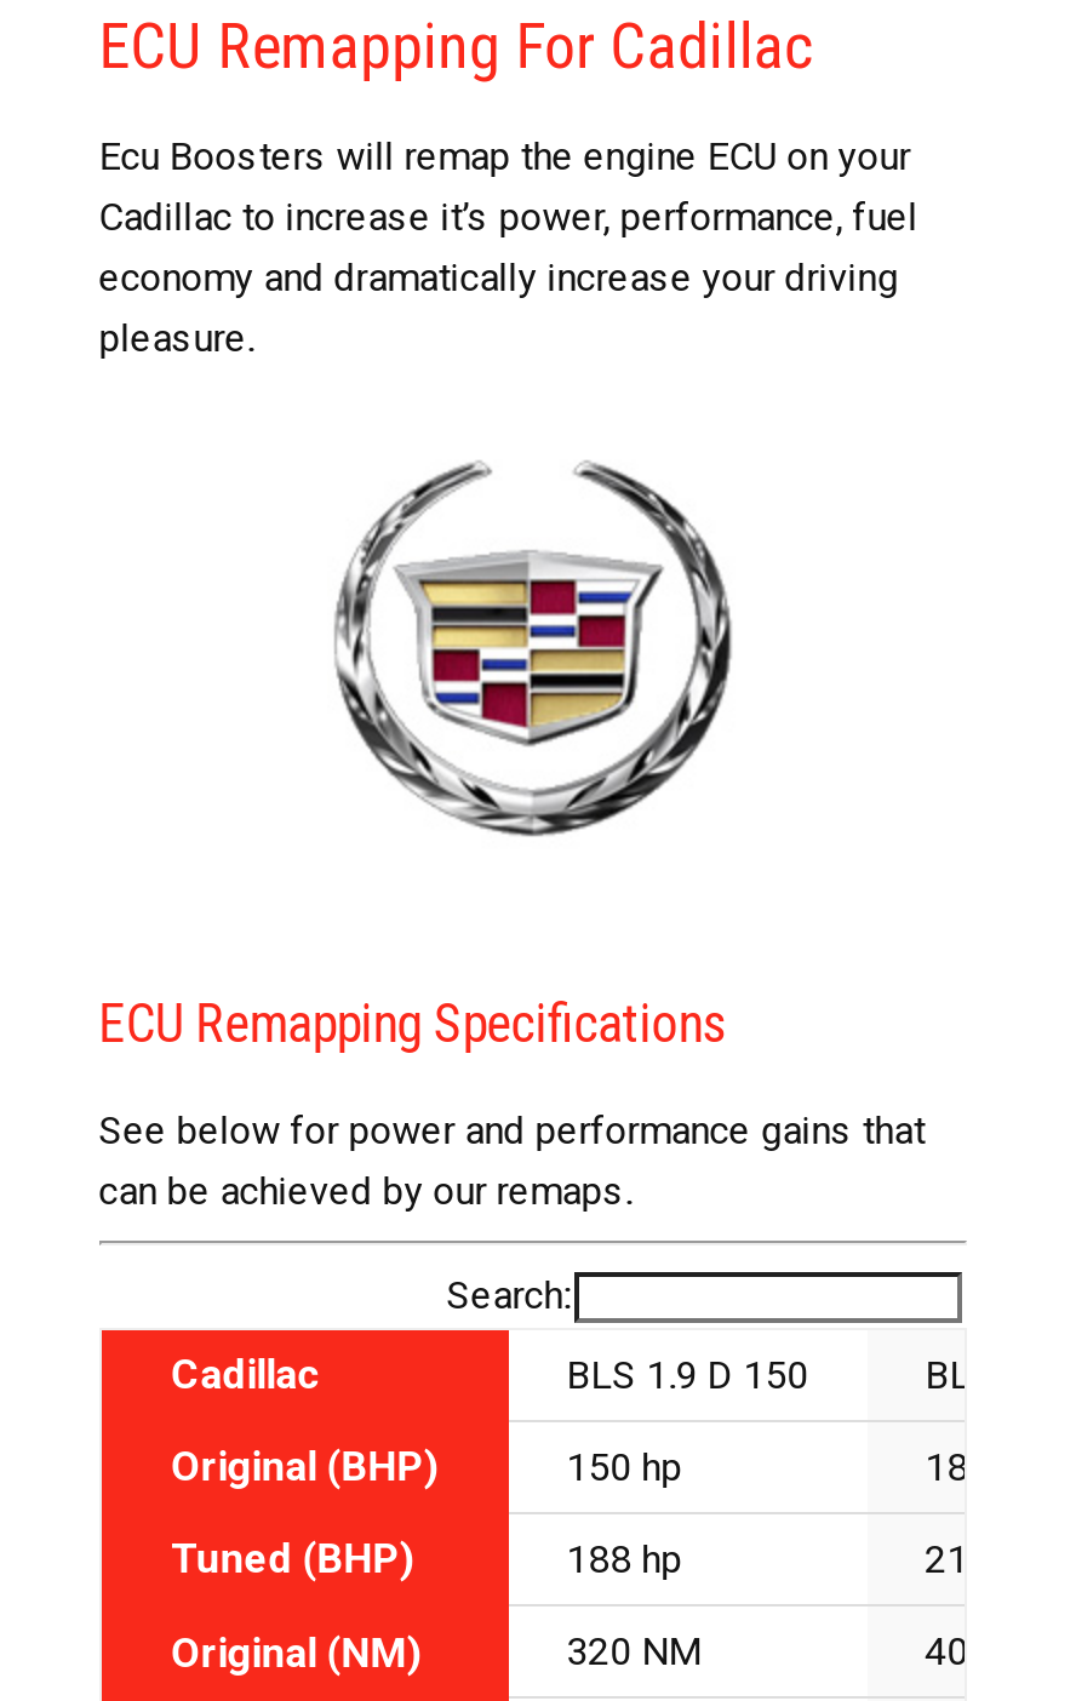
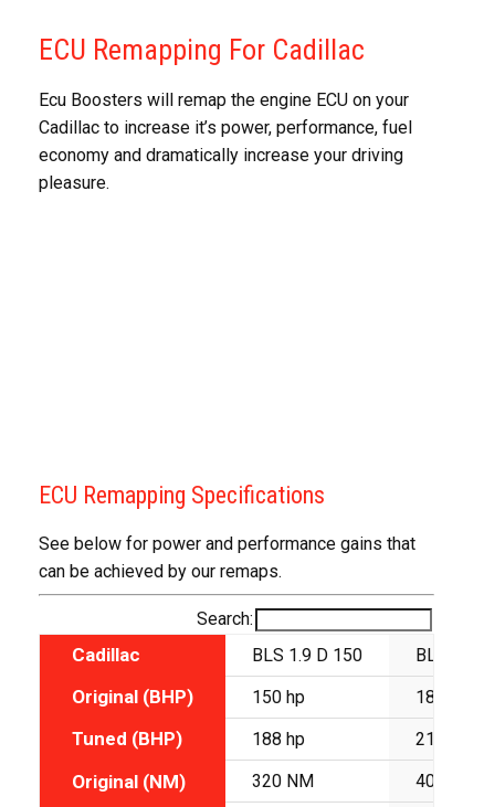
- [image]
